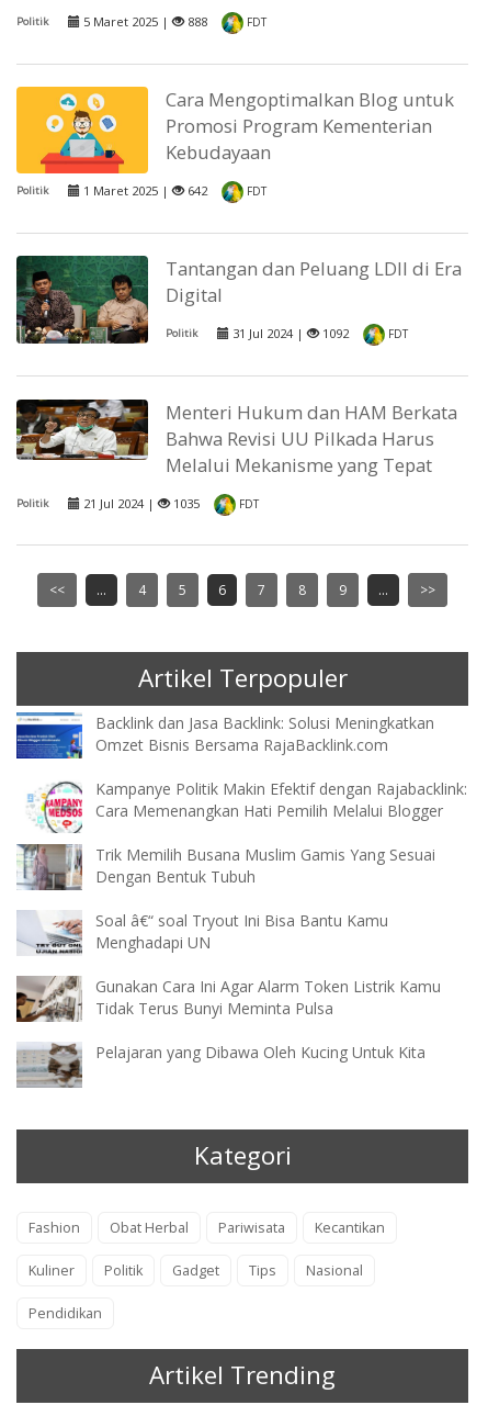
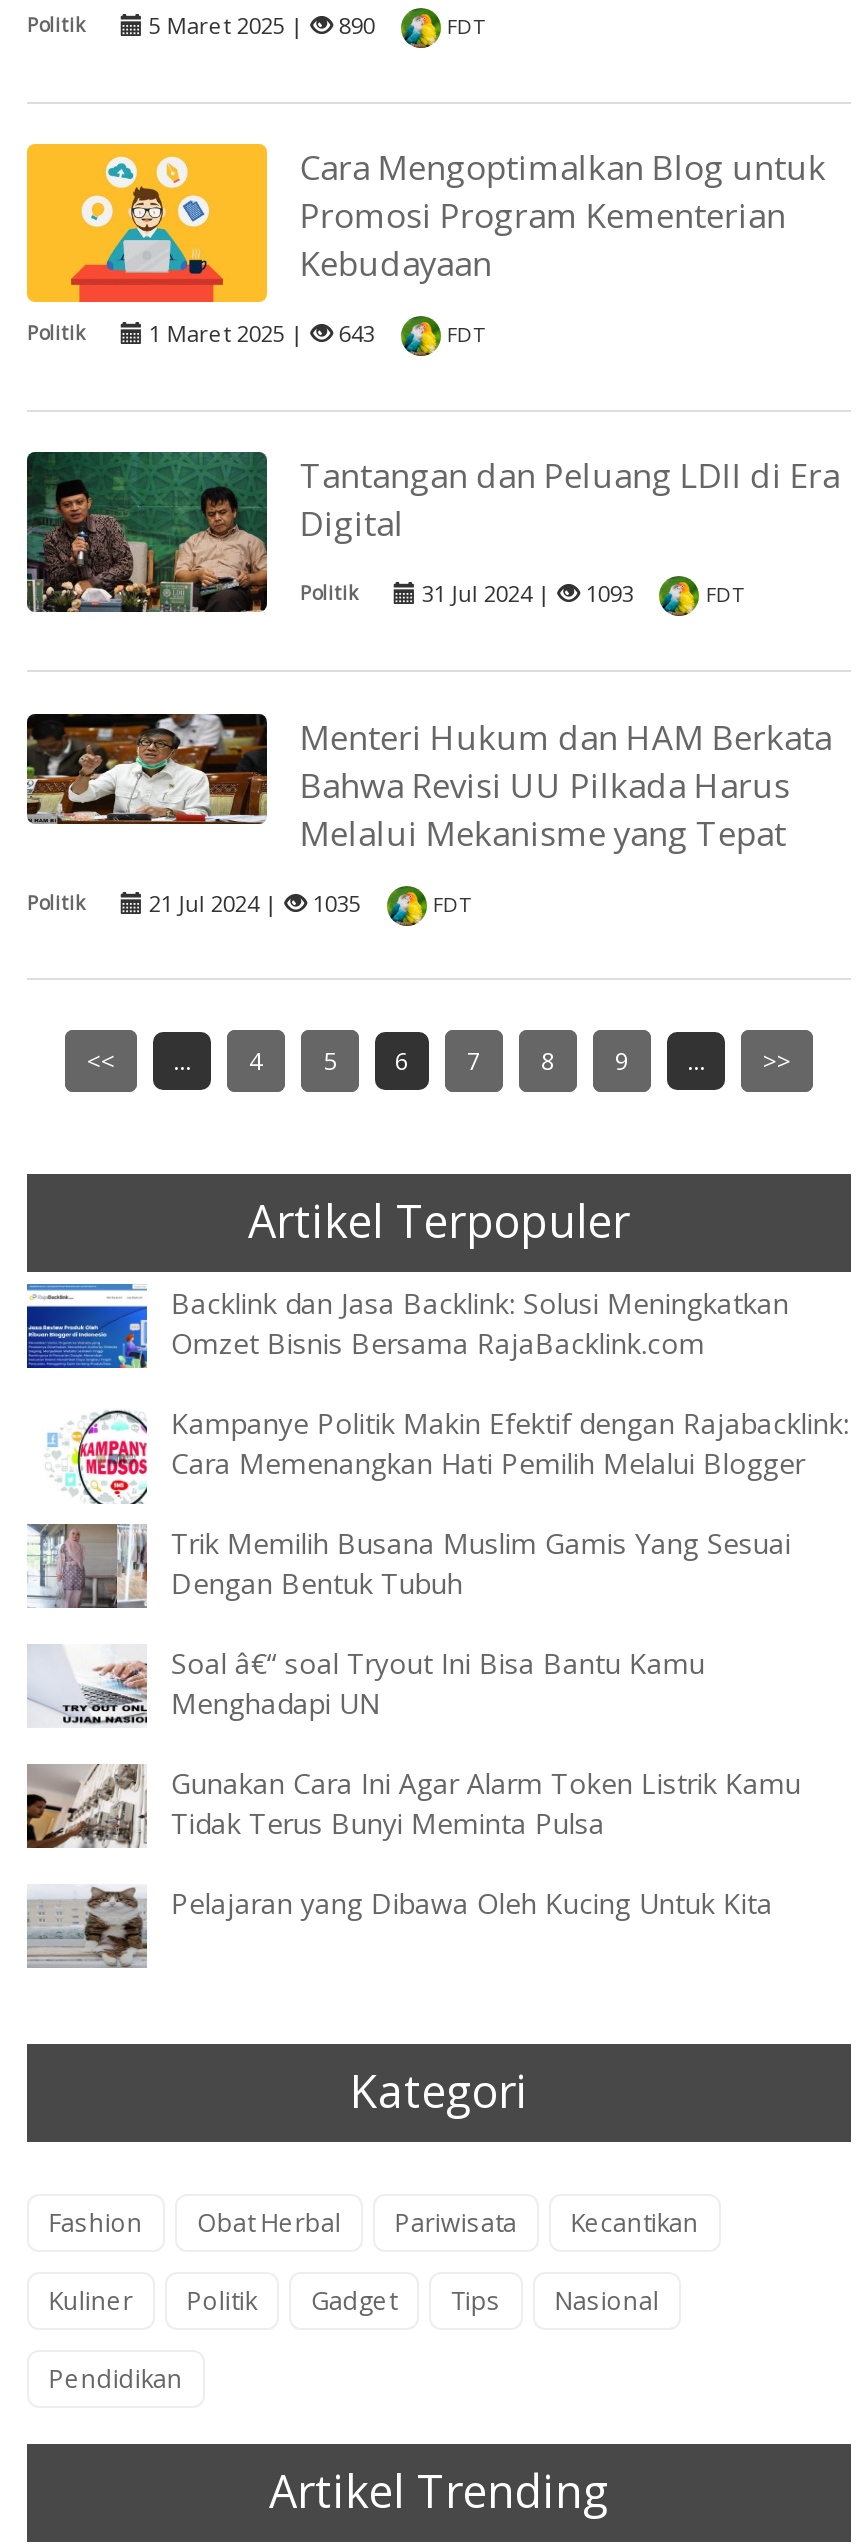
- 888
+ 890

- 642
+ 643

- 1092
+ 1093
